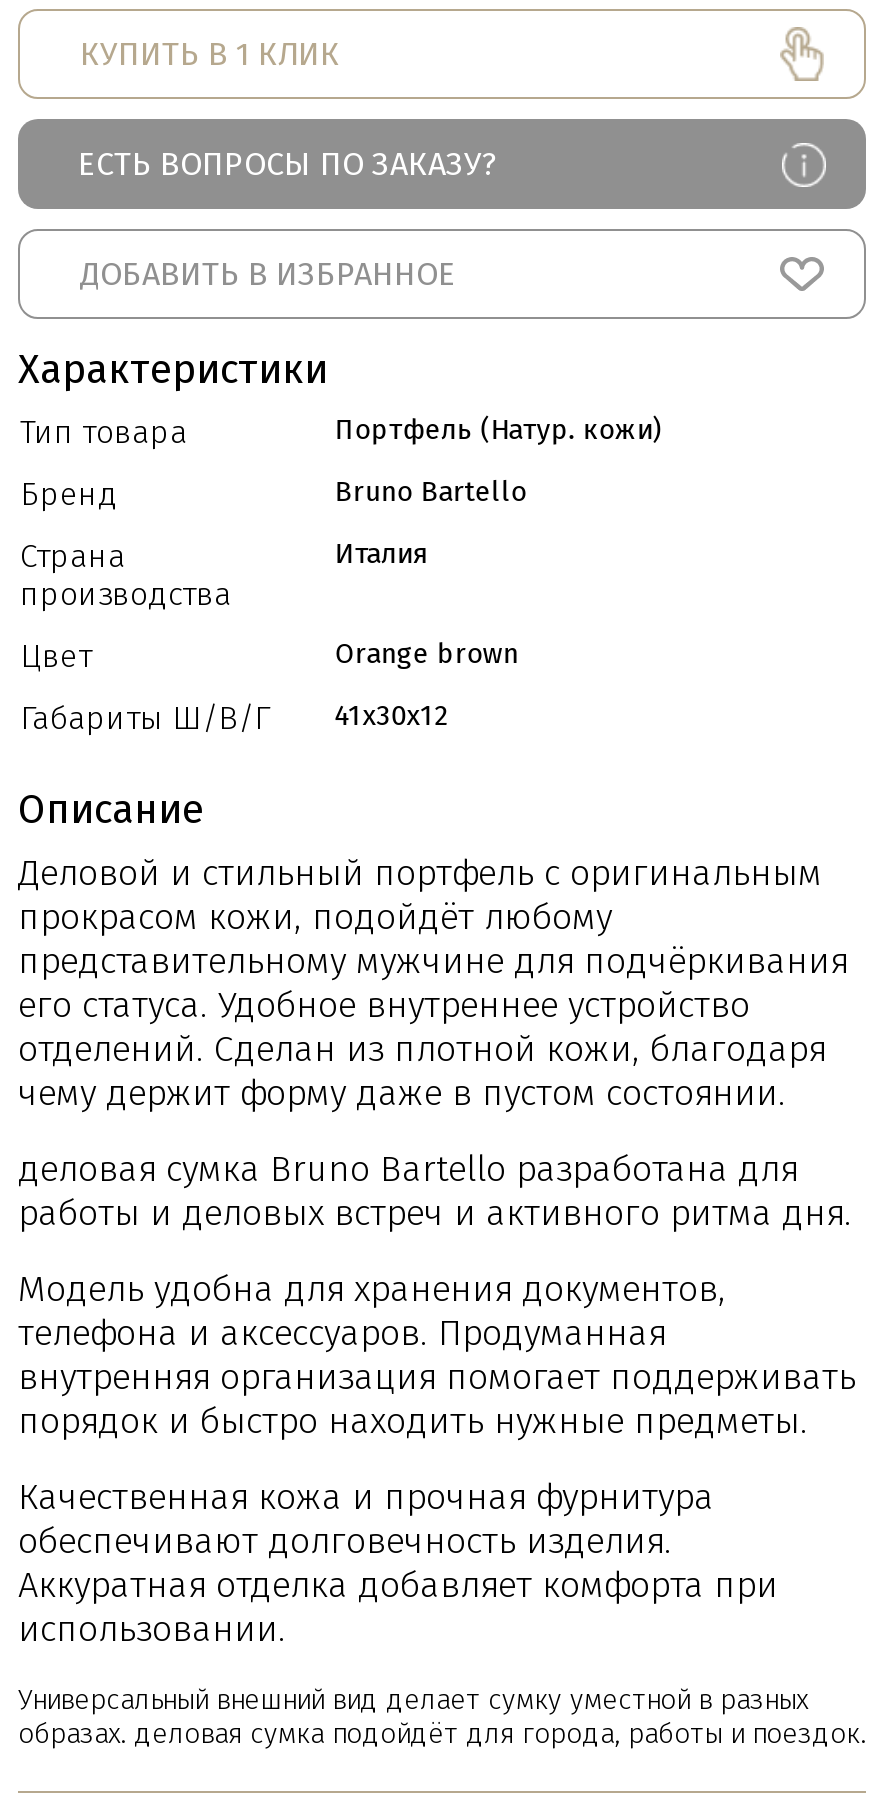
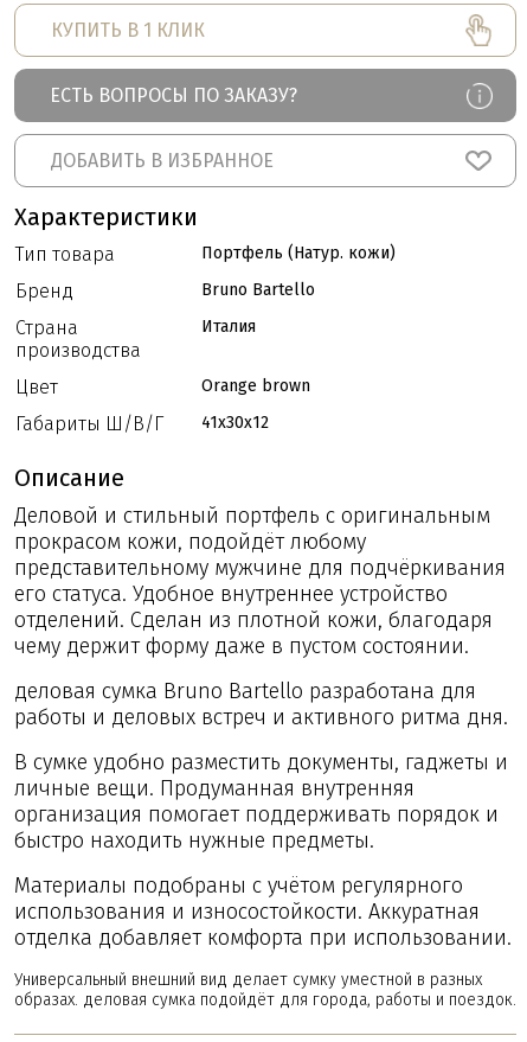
- Модель удобна для хранения документов,
- телефона и аксессуаров. Продуманная
- внутренняя организация помогает поддерживать
- порядок и быстро находить нужные предметы.
+ В сумке удобно разместить документы, гаджеты и
+ личные вещи. Продуманная внутренняя
+ организация помогает поддерживать порядок и
+ быстро находить нужные предметы.

- Качественная кожа и прочная фурнитура
- обеспечивают долговечность изделия.
- Аккуратная отделка добавляет комфорта при
- использовании.
+ Материалы подобраны с учётом регулярного
+ использования и износостойкости. Аккуратная
+ отделка добавляет комфорта при использовании.
